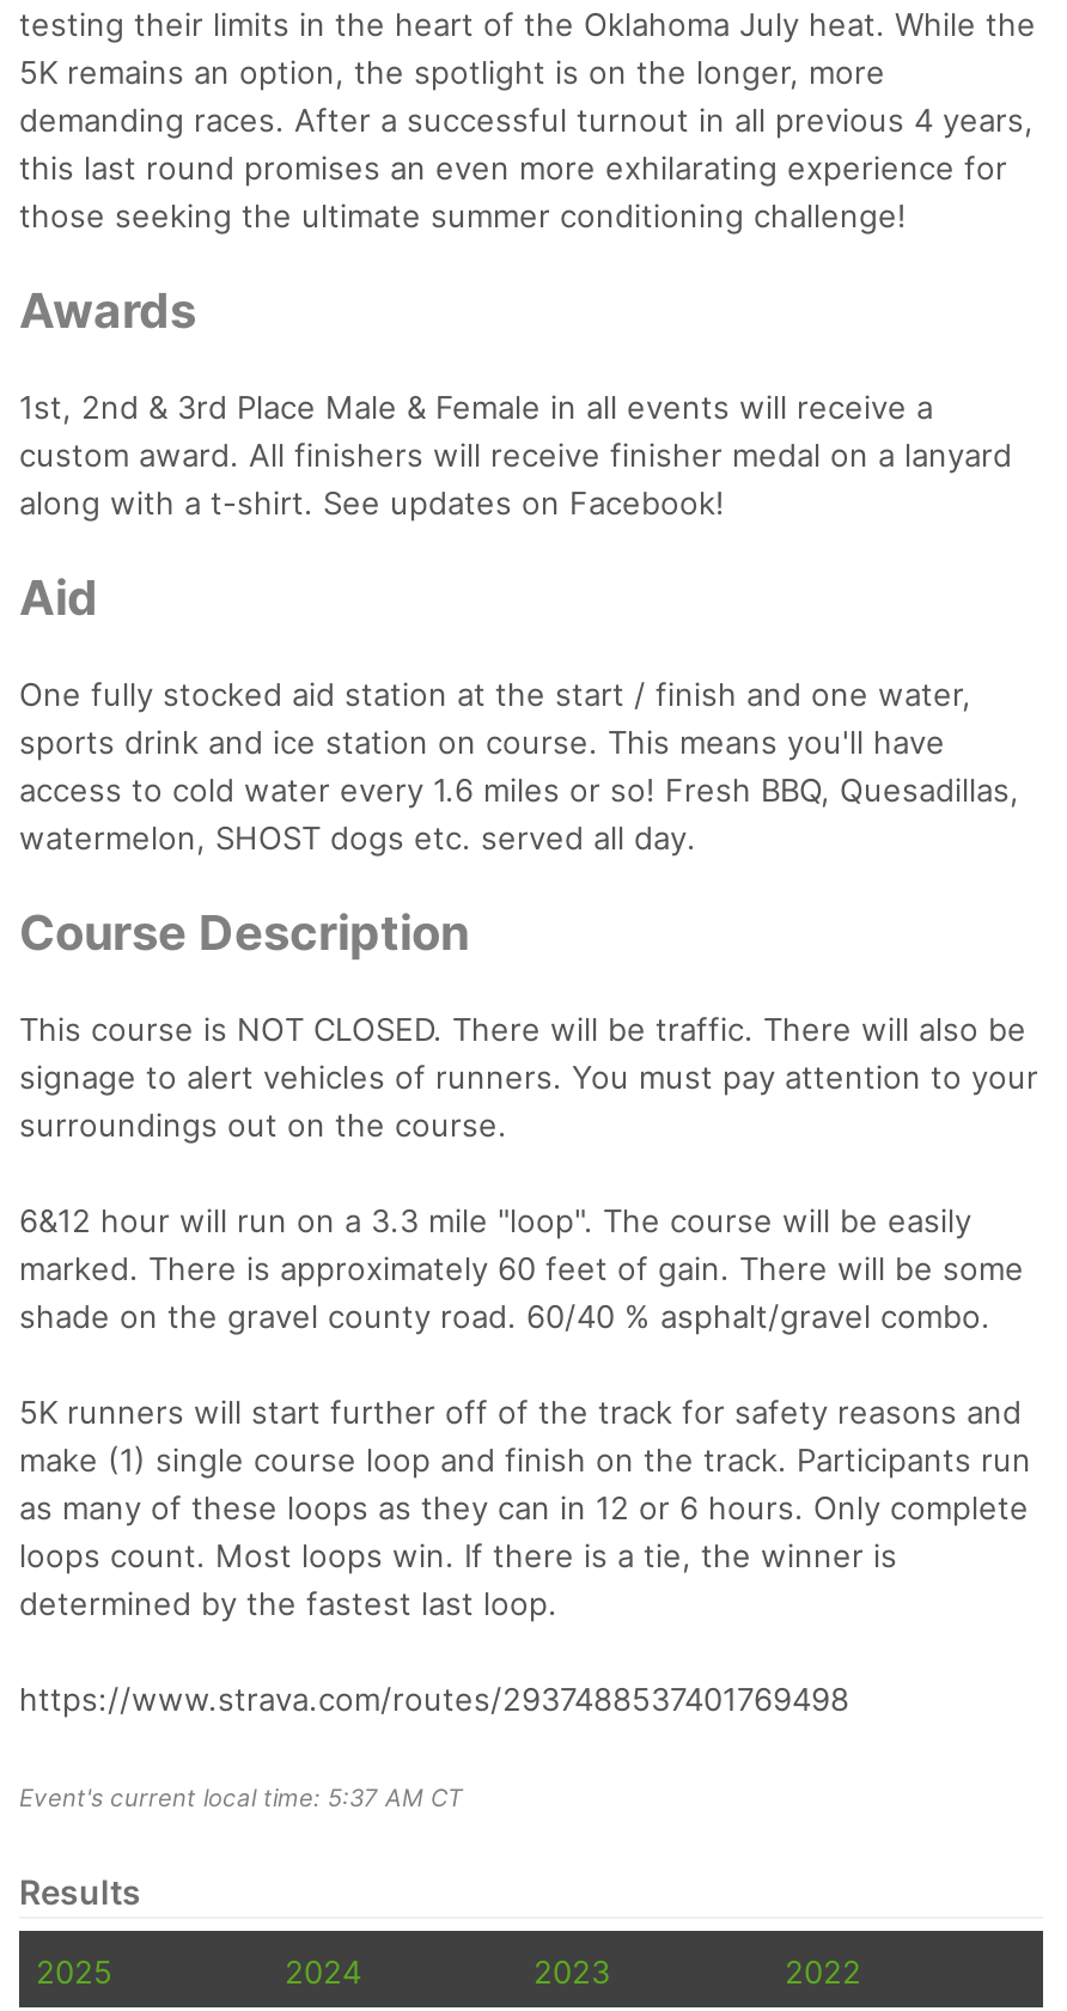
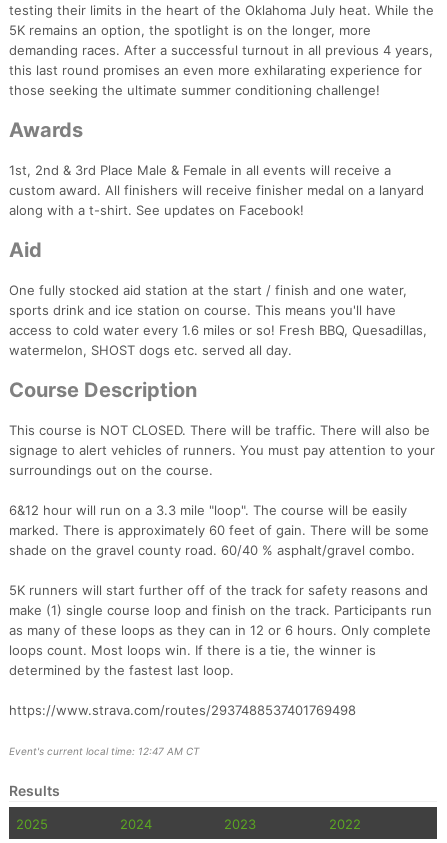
- Event's current local time: 5:37 AM CT
+ Event's current local time: 12:47 AM CT
